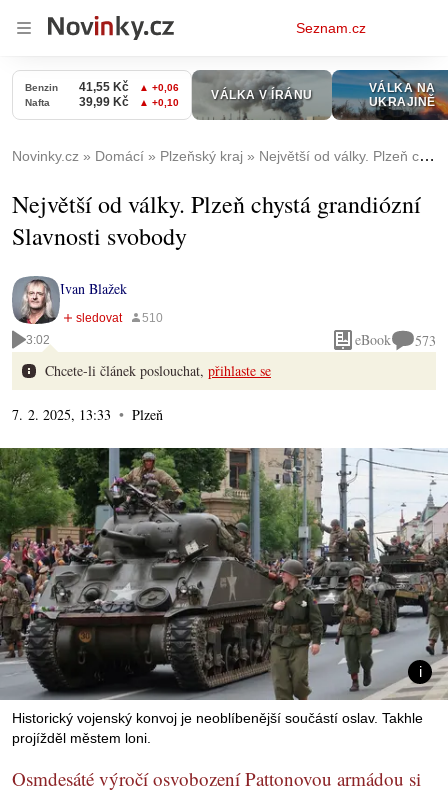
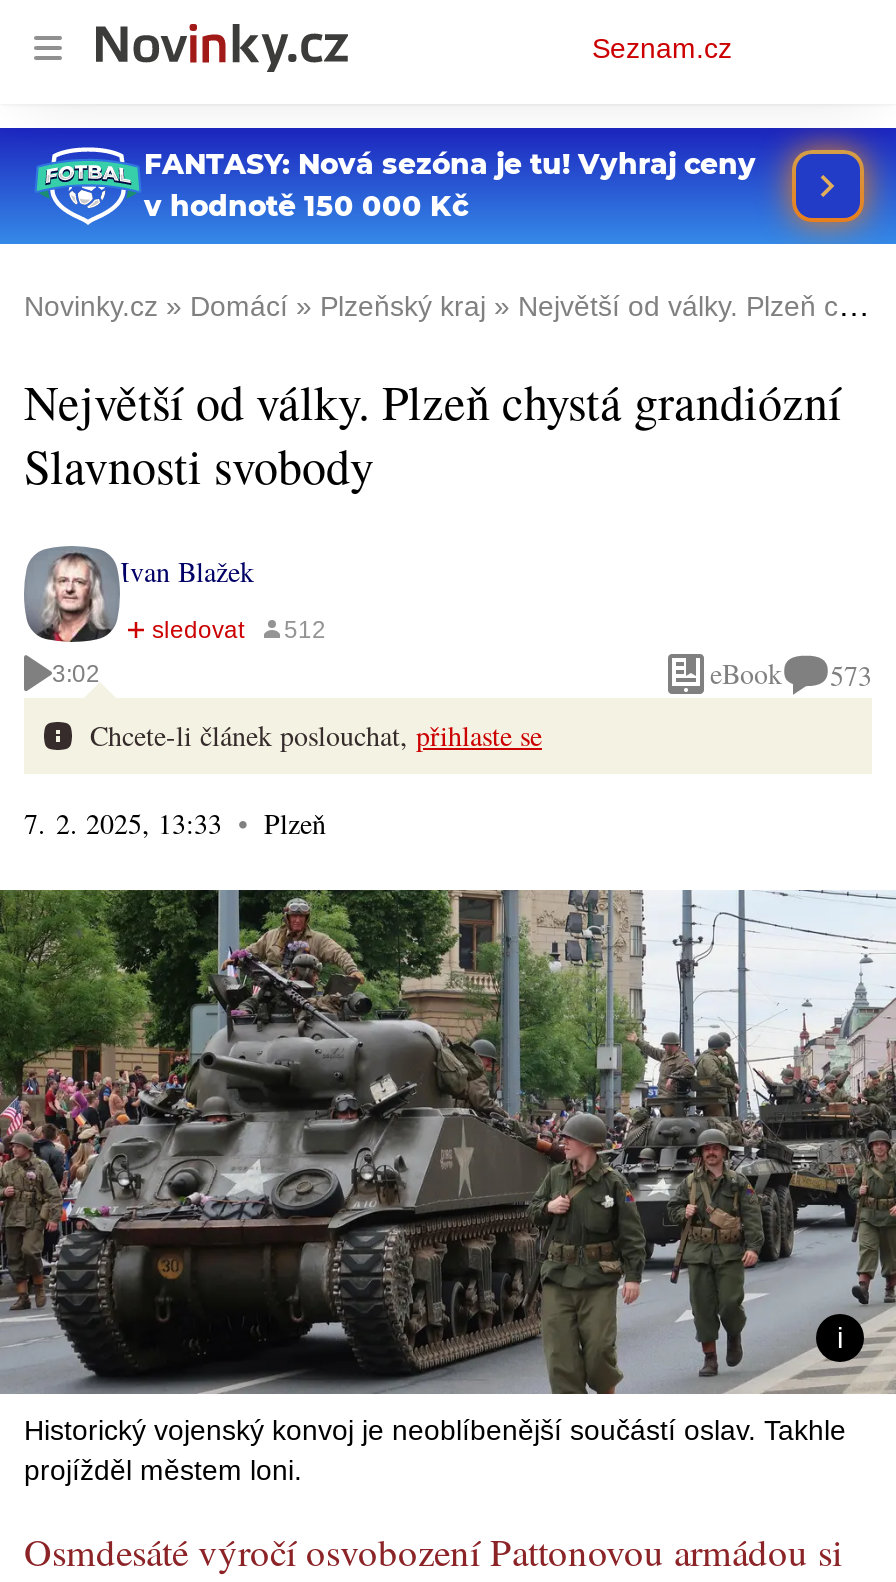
- [image]
+ [image]
